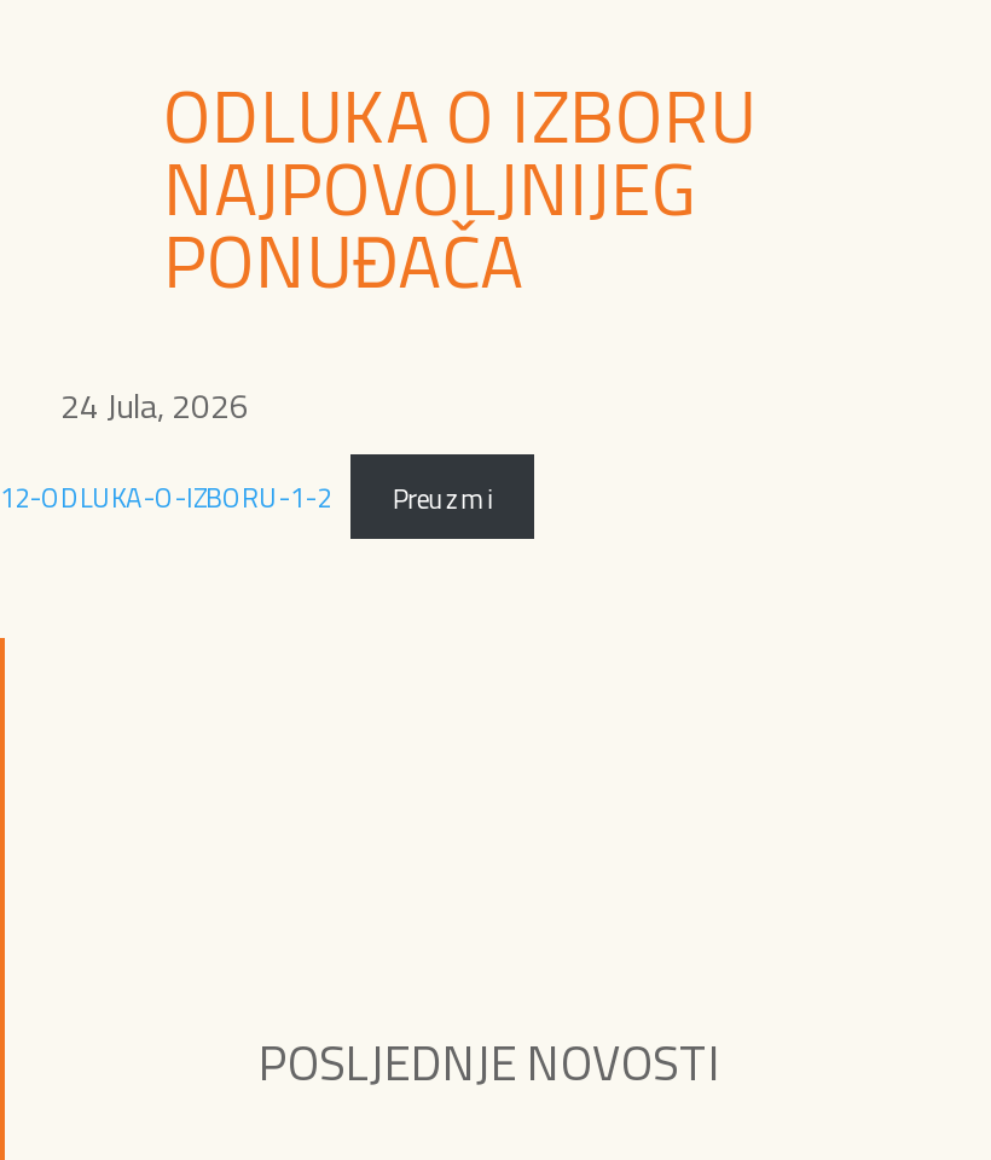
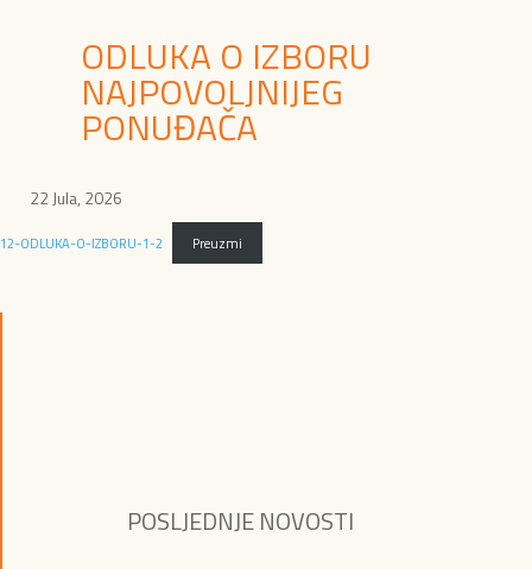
- 24 Jula, 2026
+ 22 Jula, 2026
